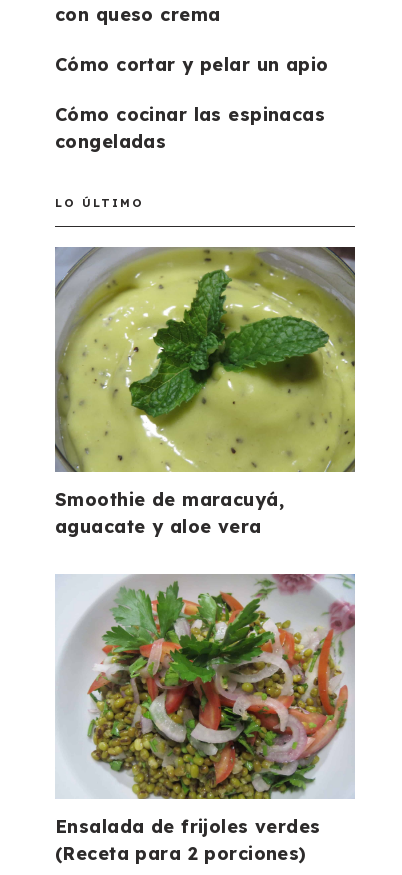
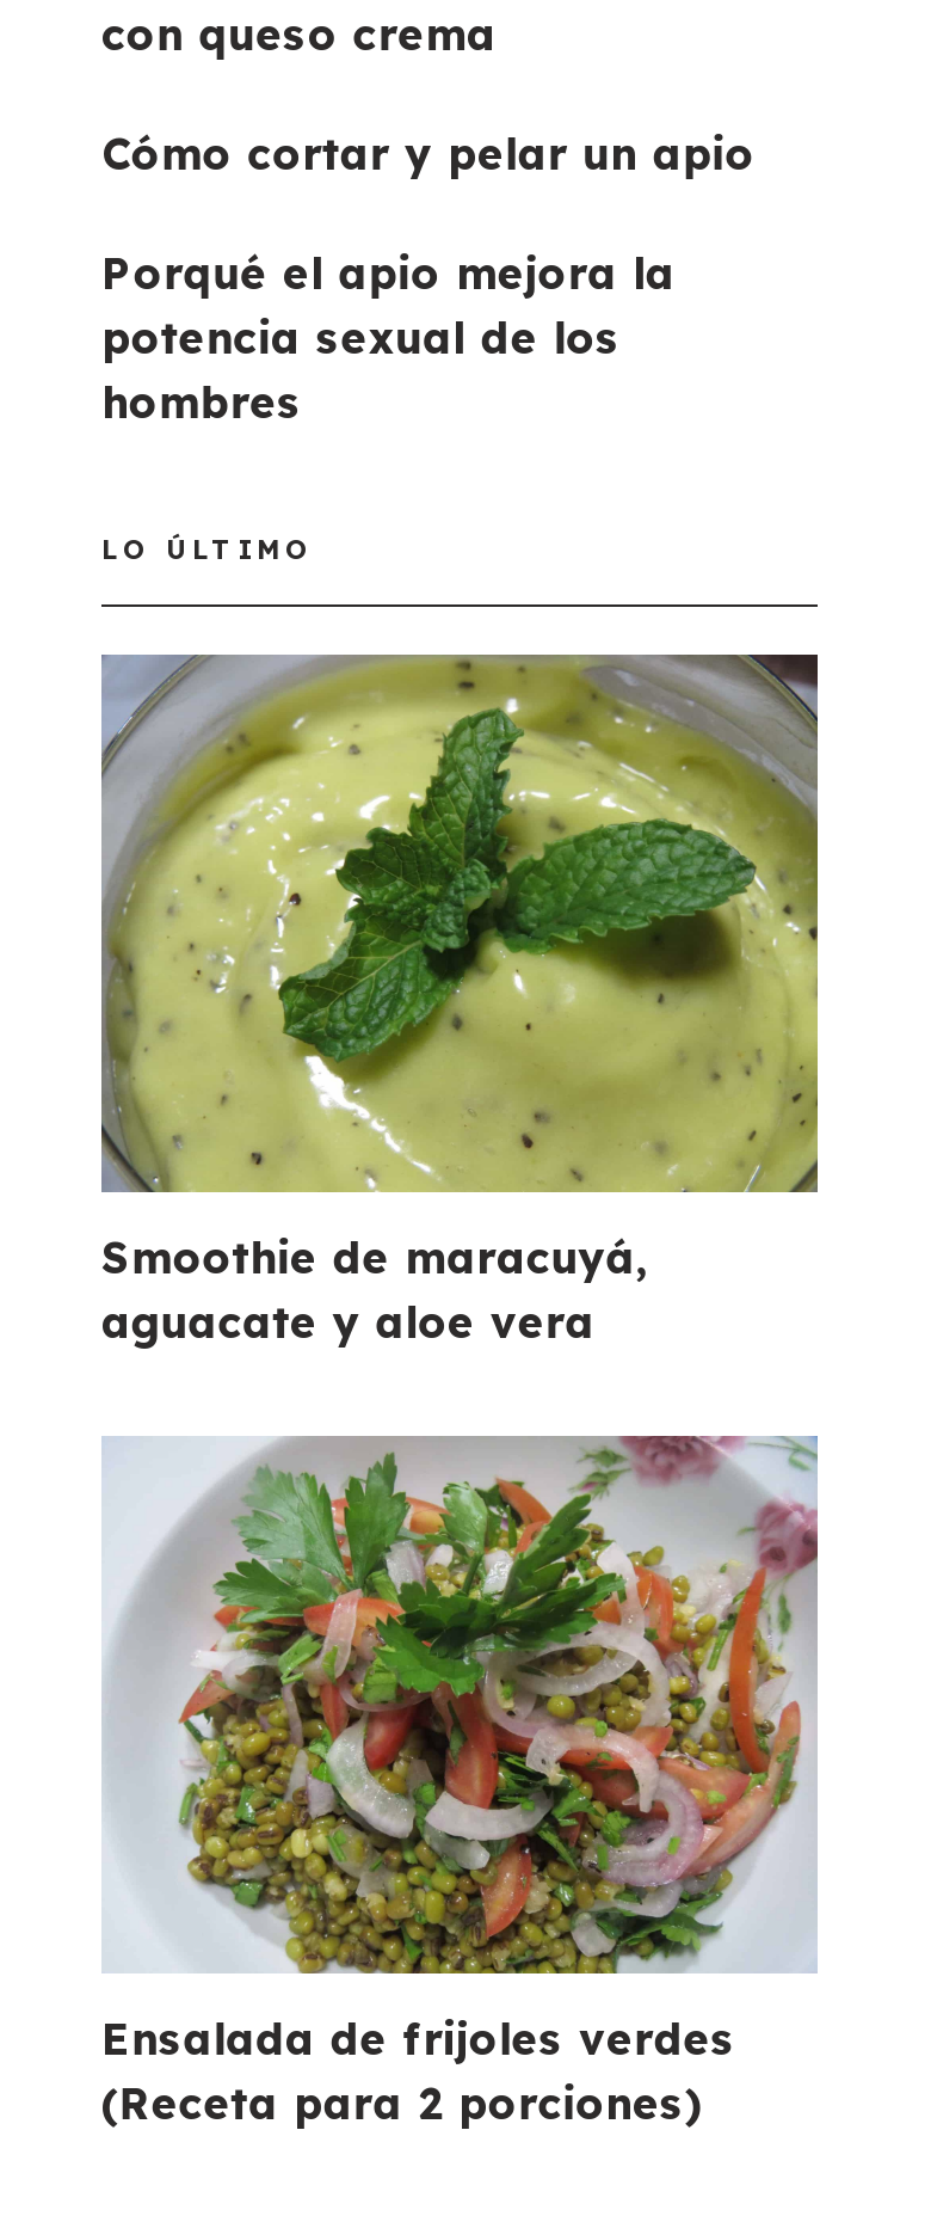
- Cómo cocinar las espinacas
- congeladas
+ Porqué el apio mejora la
+ potencia sexual de los
+ hombres
